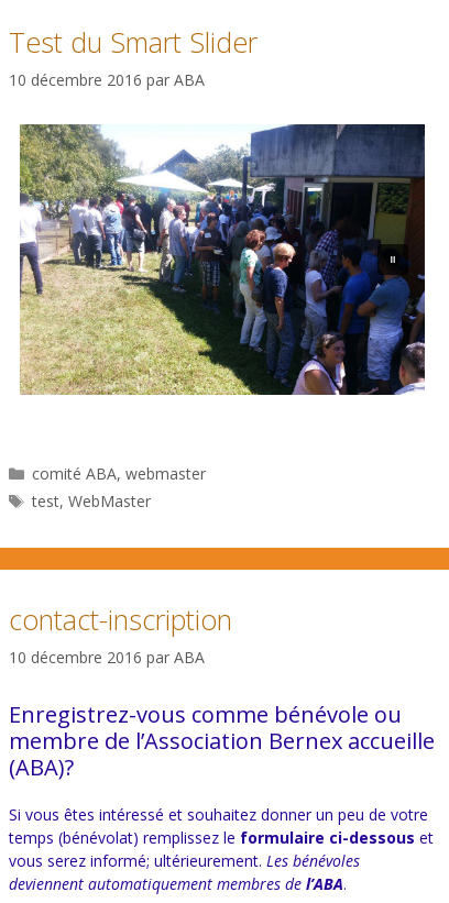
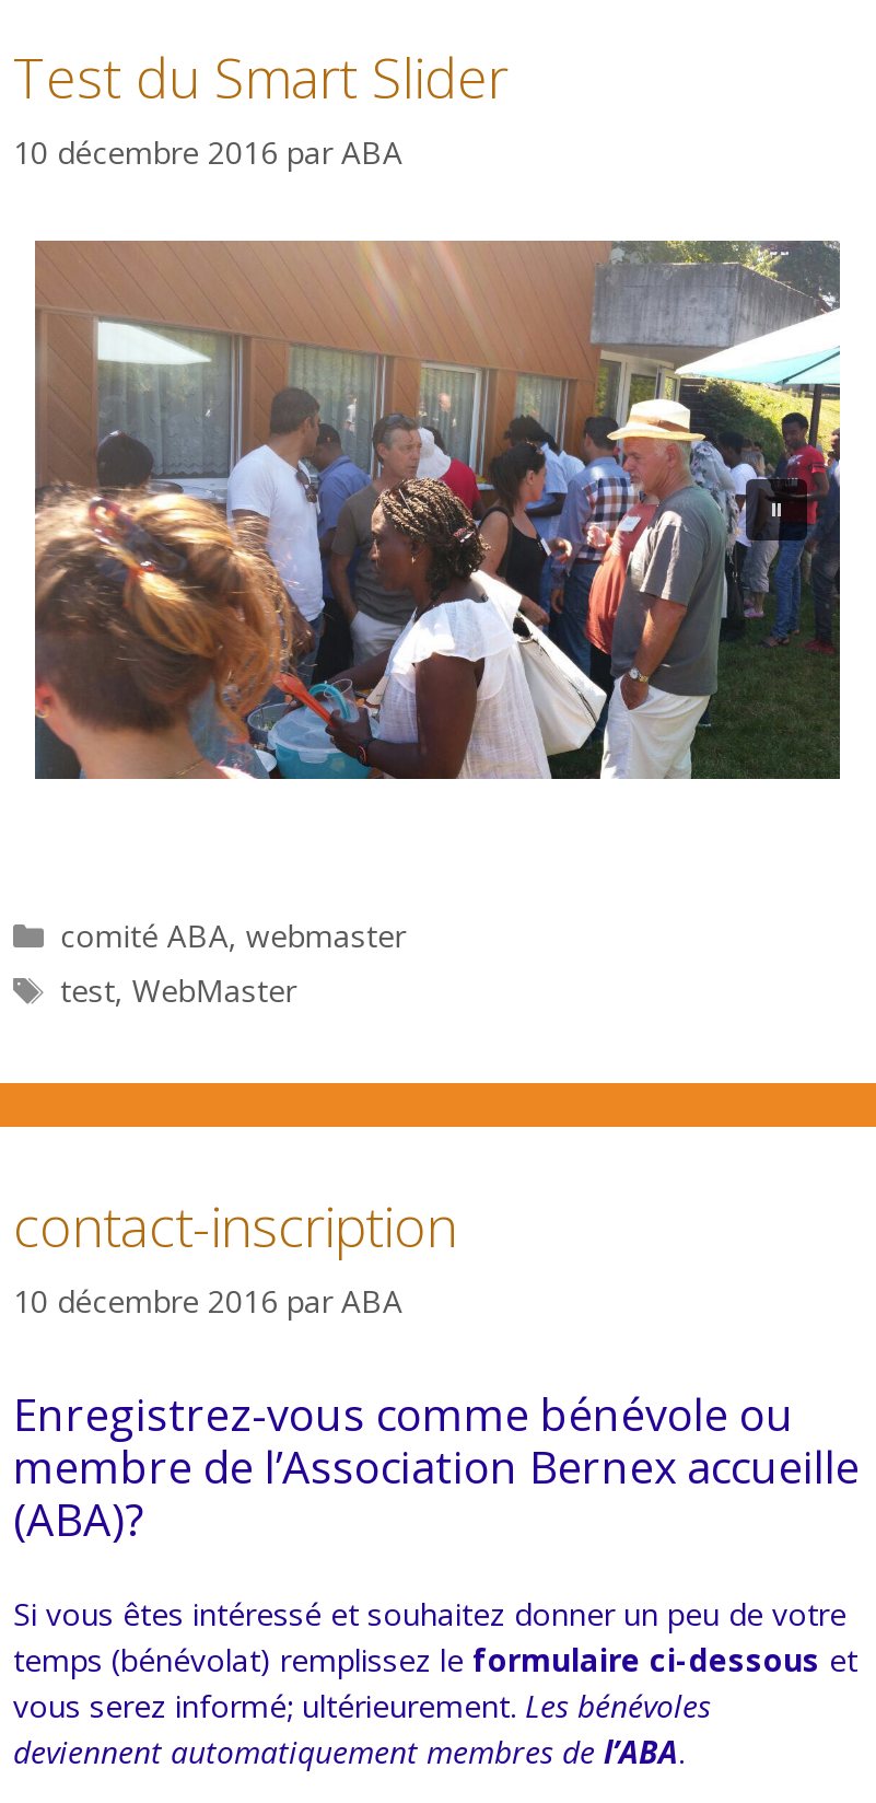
- [image]
+ [image]
